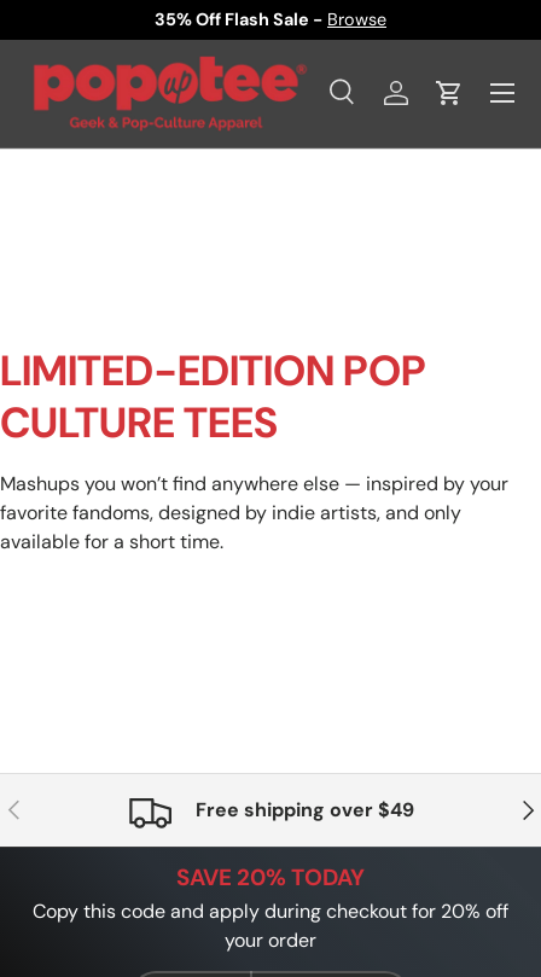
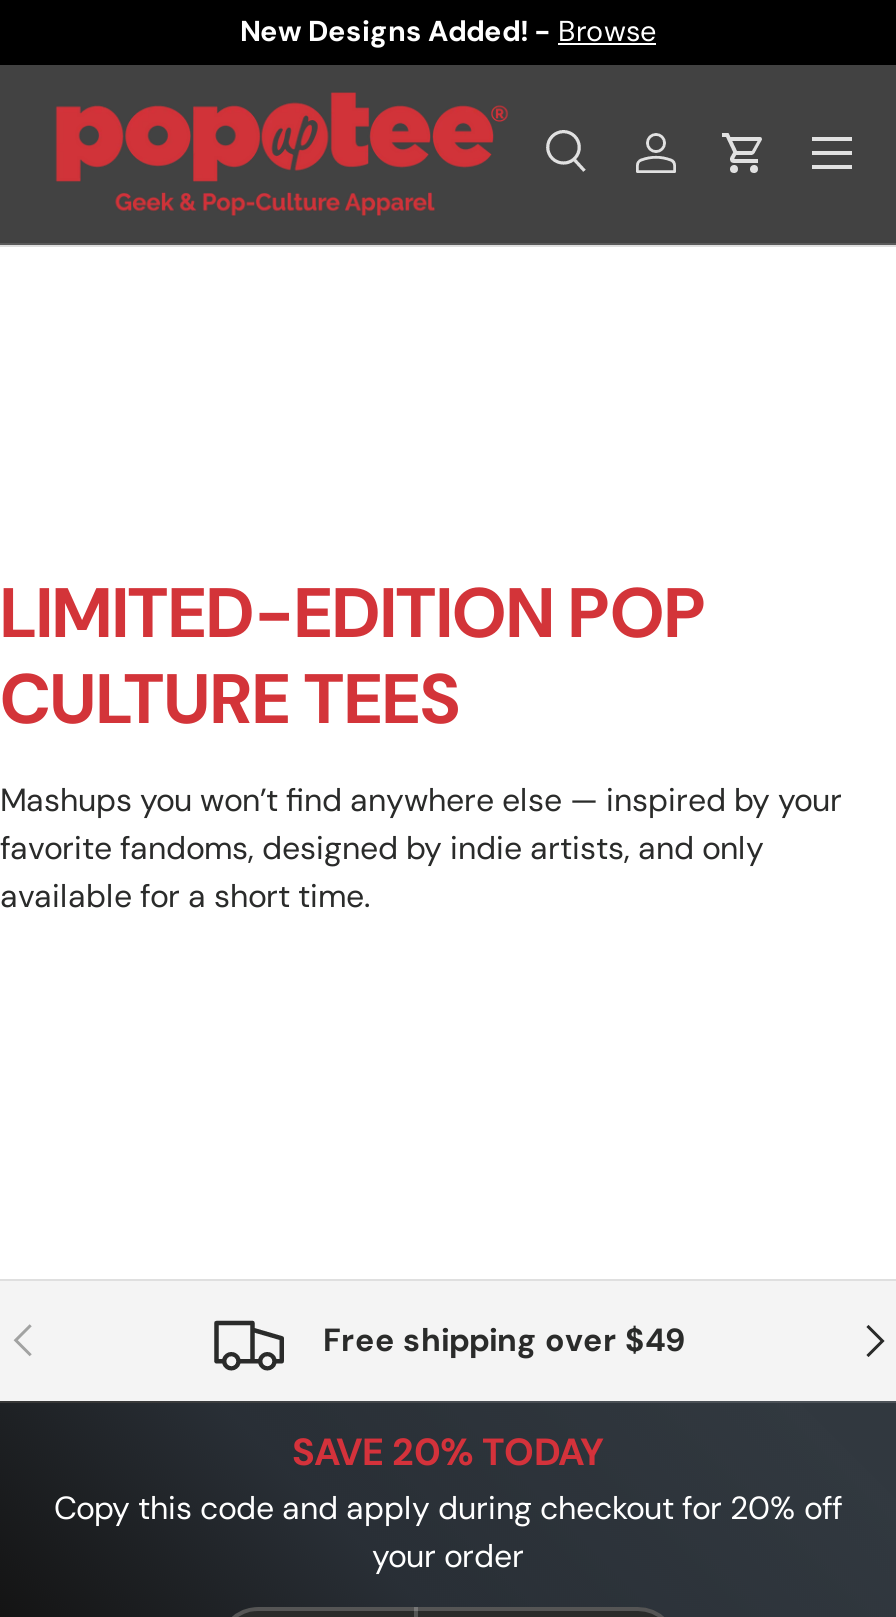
- 35% Off Flash Sale - Browse
+ New Designs Added! - Browse
